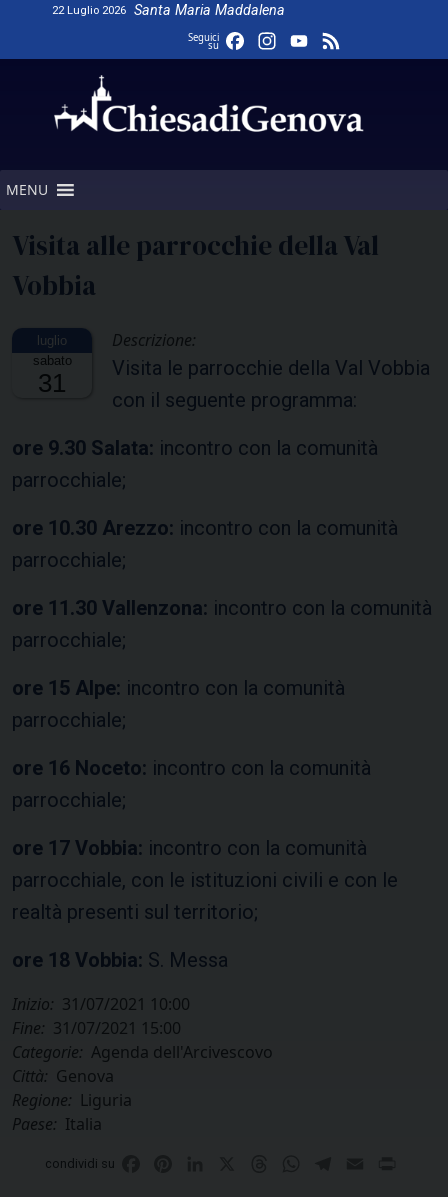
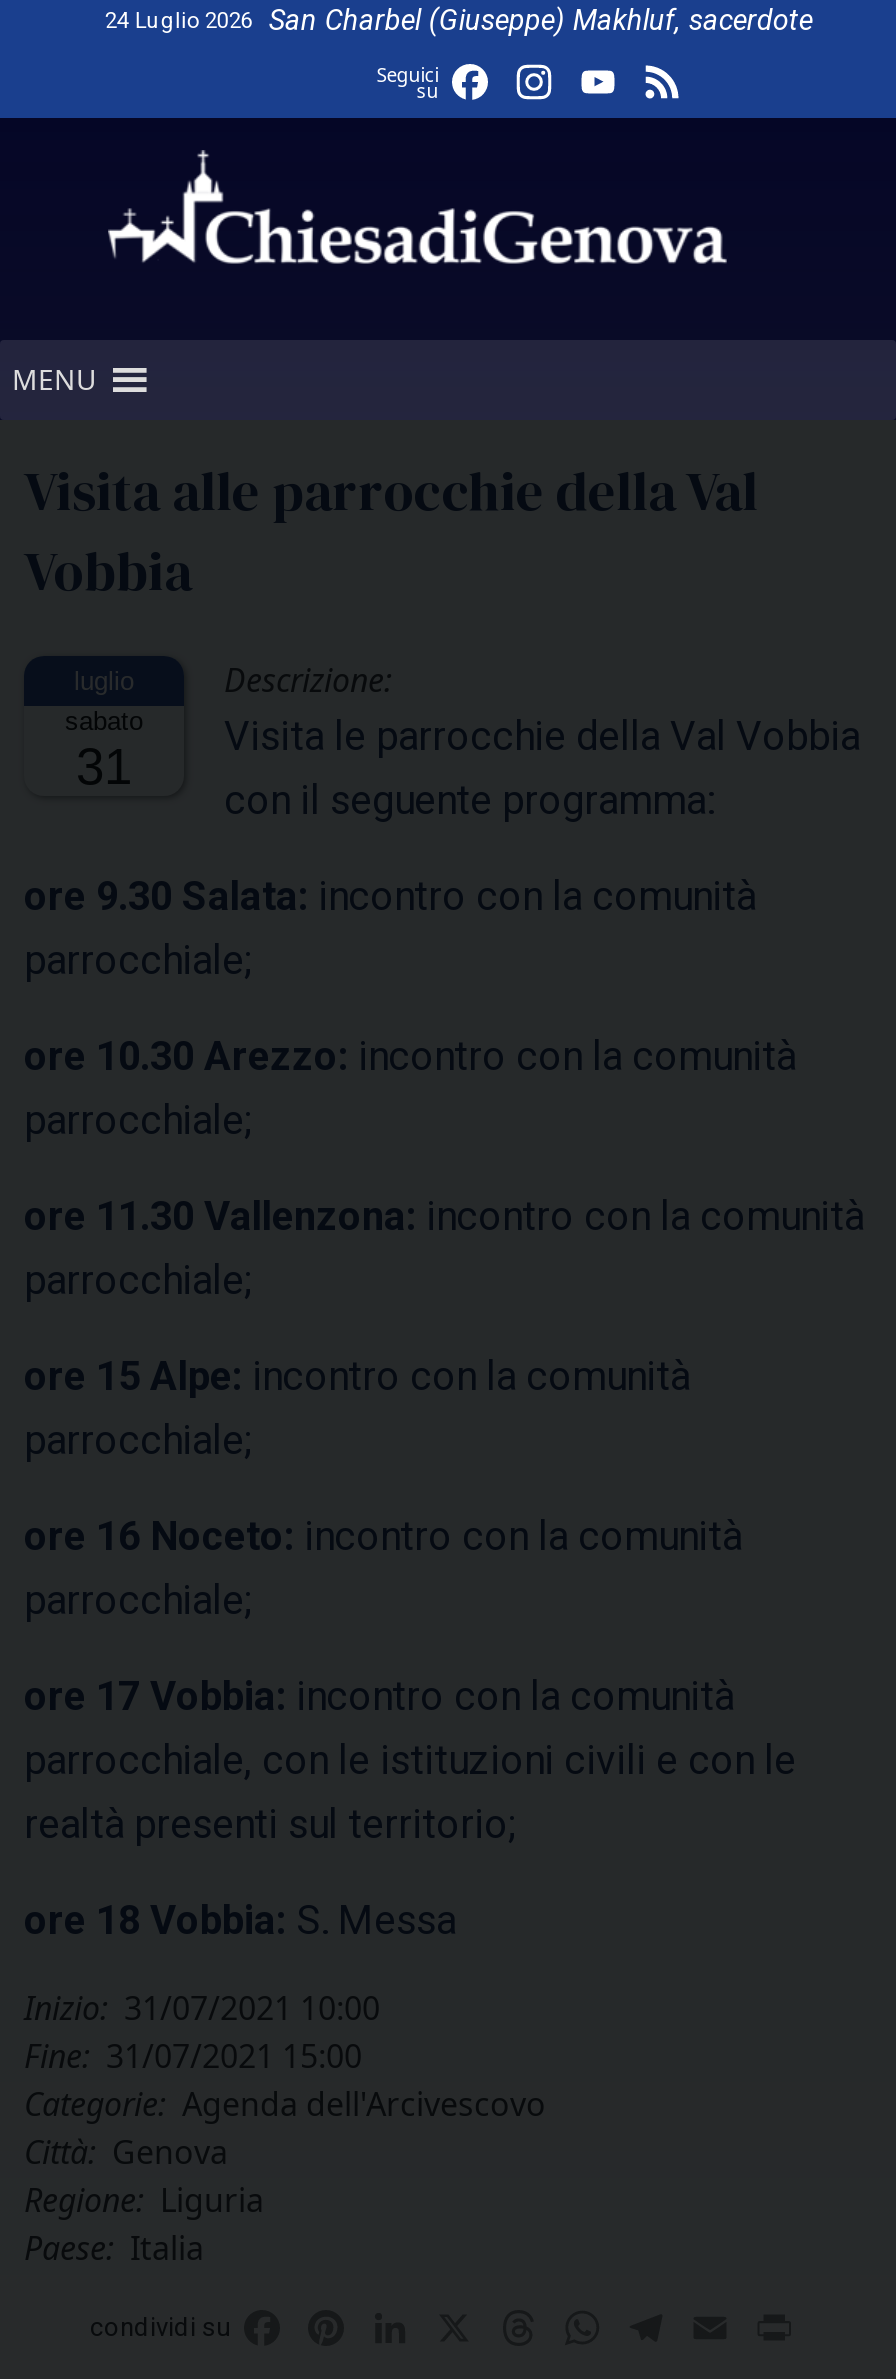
- 22 Luglio 2026
- Santa Maria Maddalena
+ 24 Luglio 2026
+ San Charbel (Giuseppe) Makhluf, sacerdote
